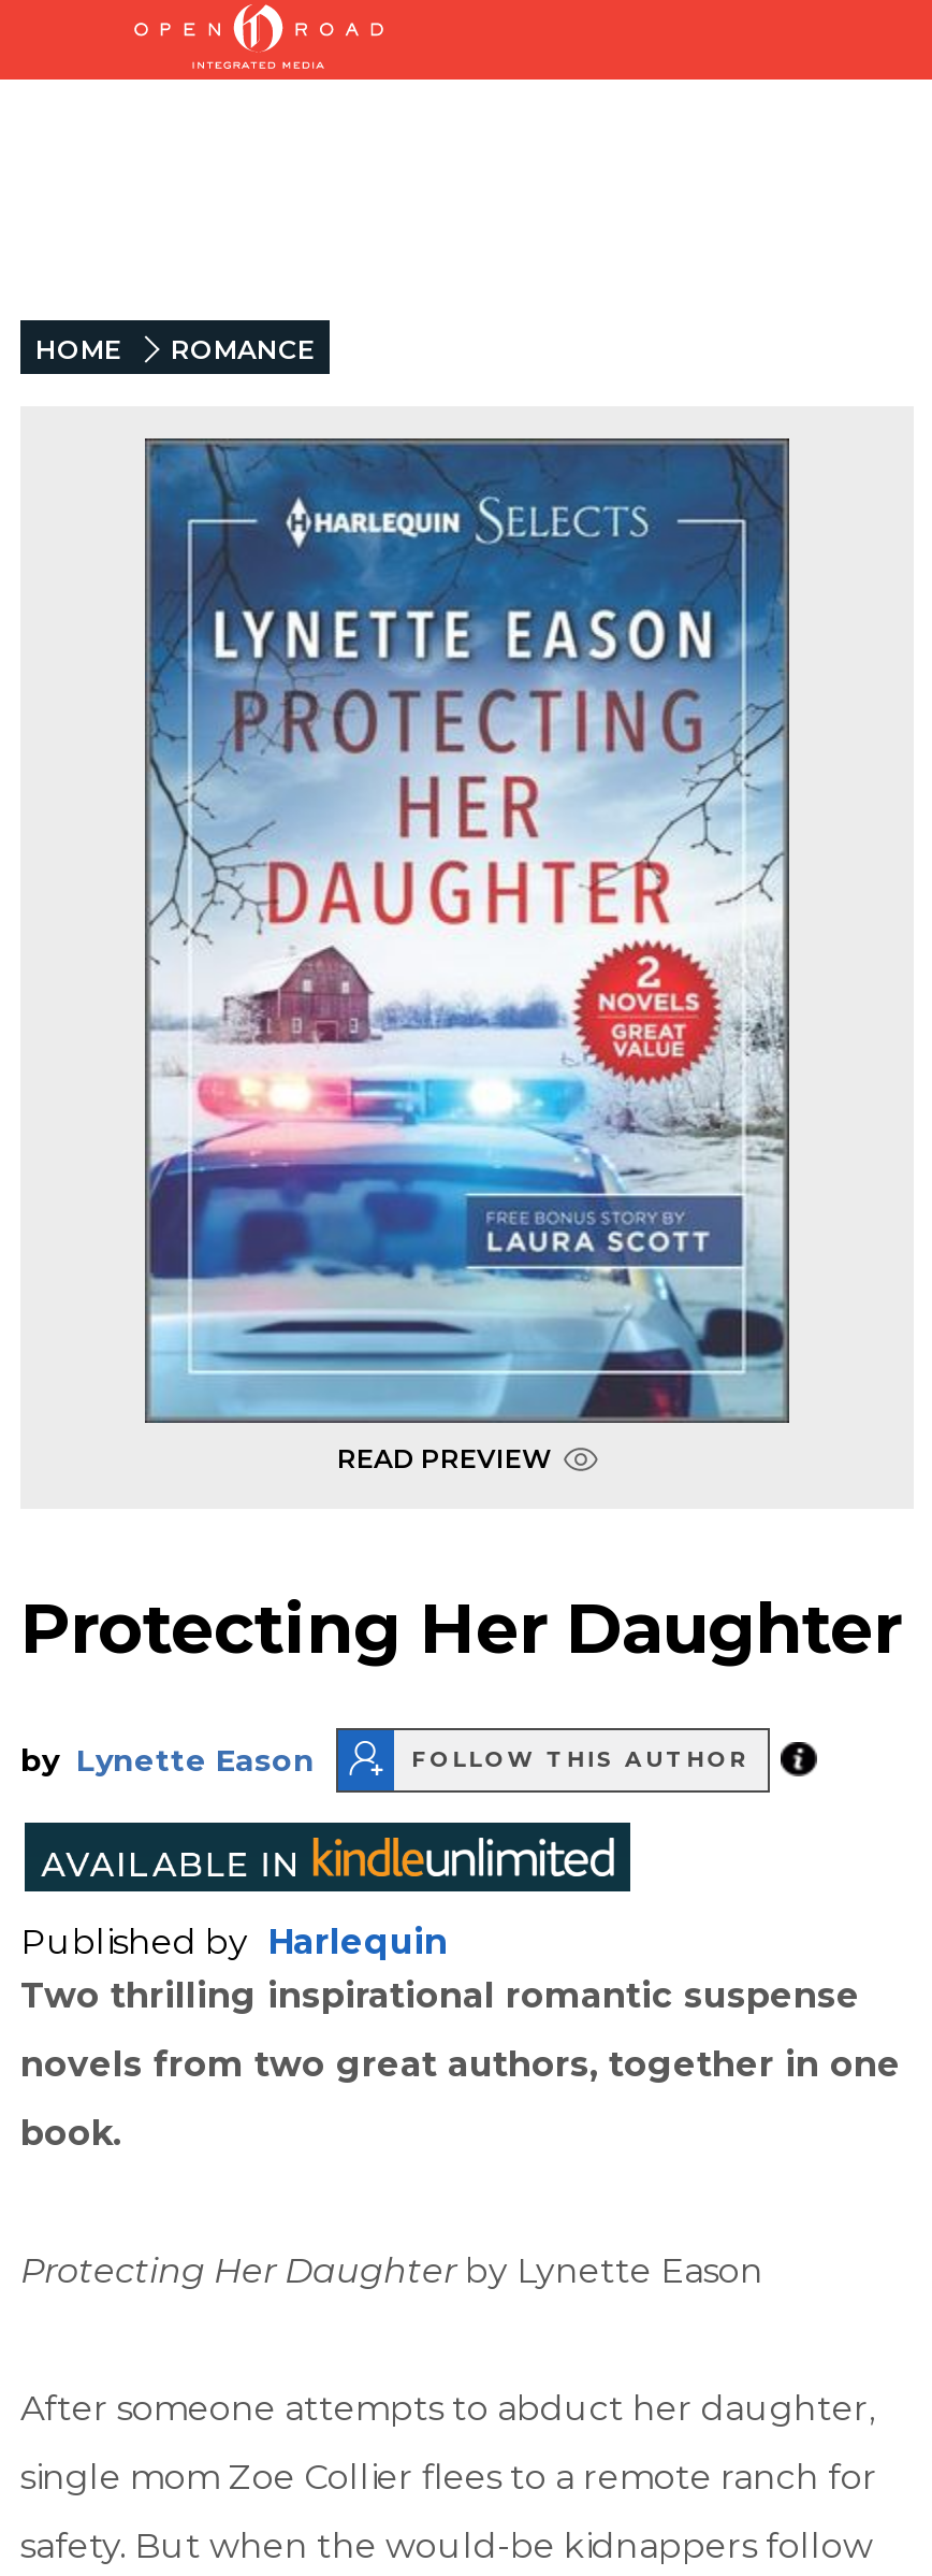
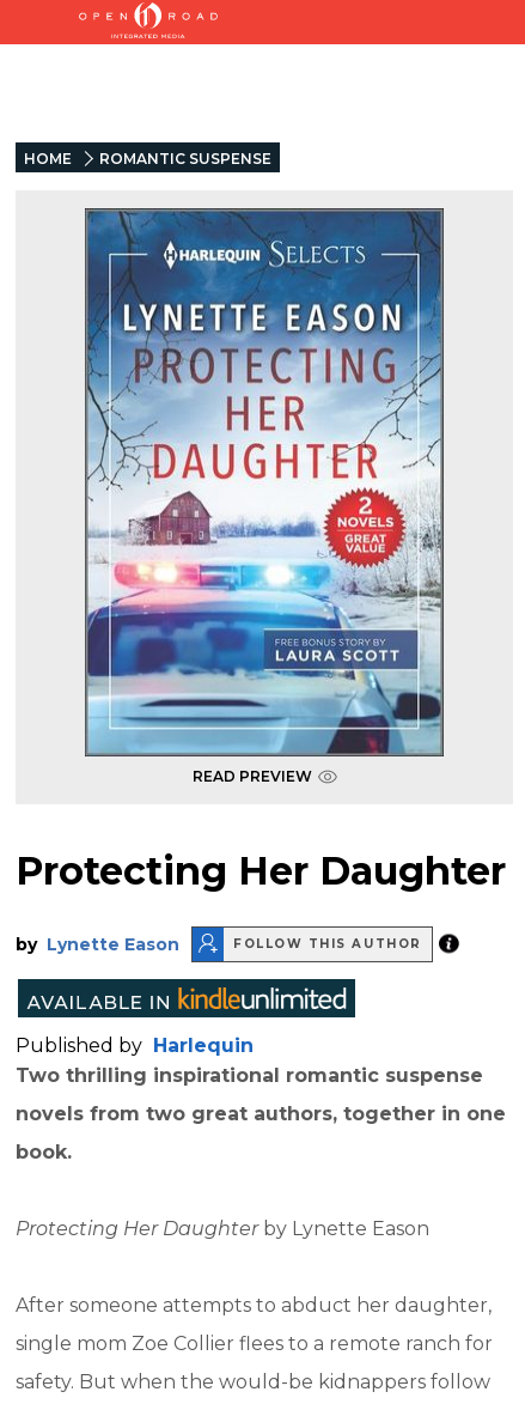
- ROMANCE
+ ROMANTIC SUSPENSE
